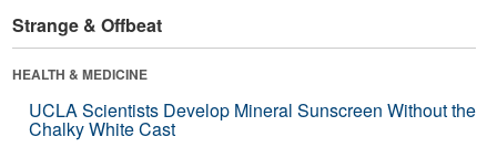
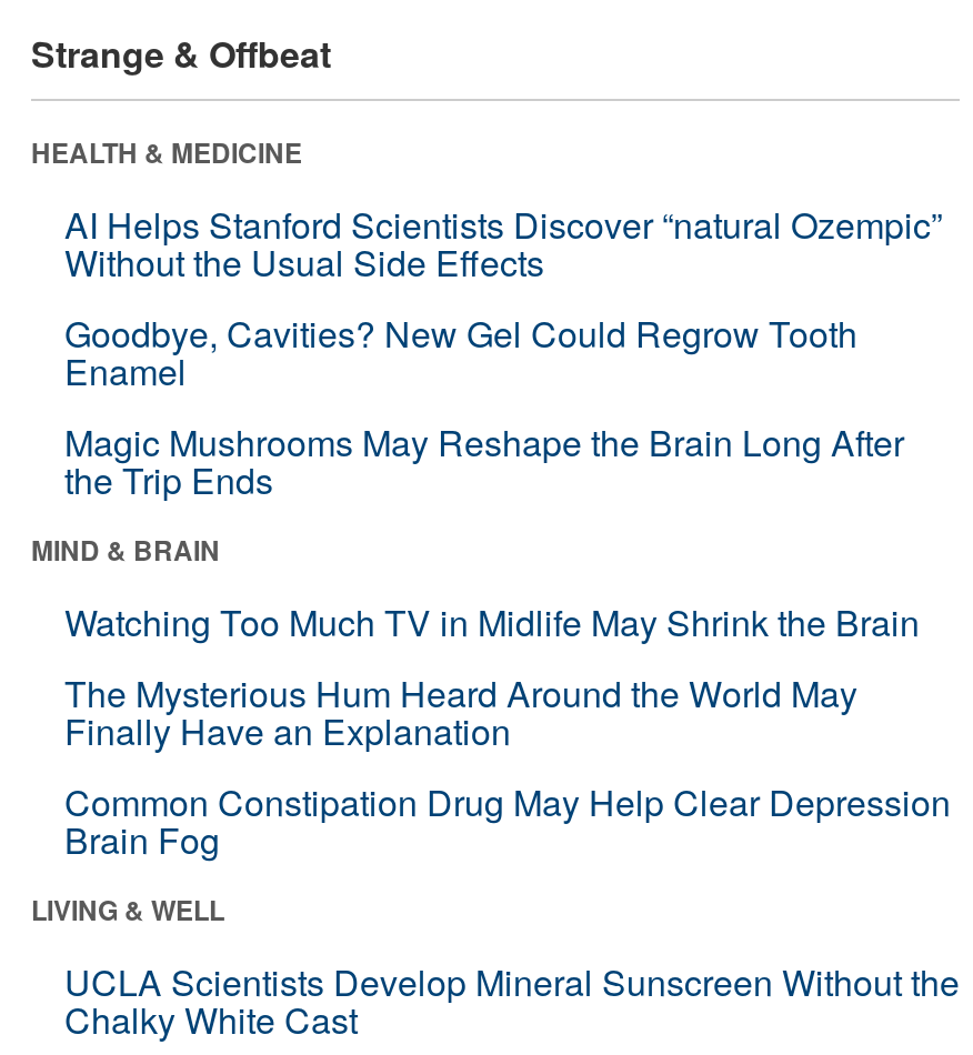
+ AI Helps Stanford Scientists Discover “natural Ozempic”
+ Without the Usual Side Effects
+ Goodbye, Cavities? New Gel Could Regrow Tooth
+ Enamel
+ Magic Mushrooms May Reshape the Brain Long After
+ the Trip Ends
+ MIND & BRAIN
+ Watching Too Much TV in Midlife May Shrink the Brain
+ The Mysterious Hum Heard Around the World May
+ Finally Have an Explanation
+ Common Constipation Drug May Help Clear Depression
+ Brain Fog
+ LIVING & WELL
